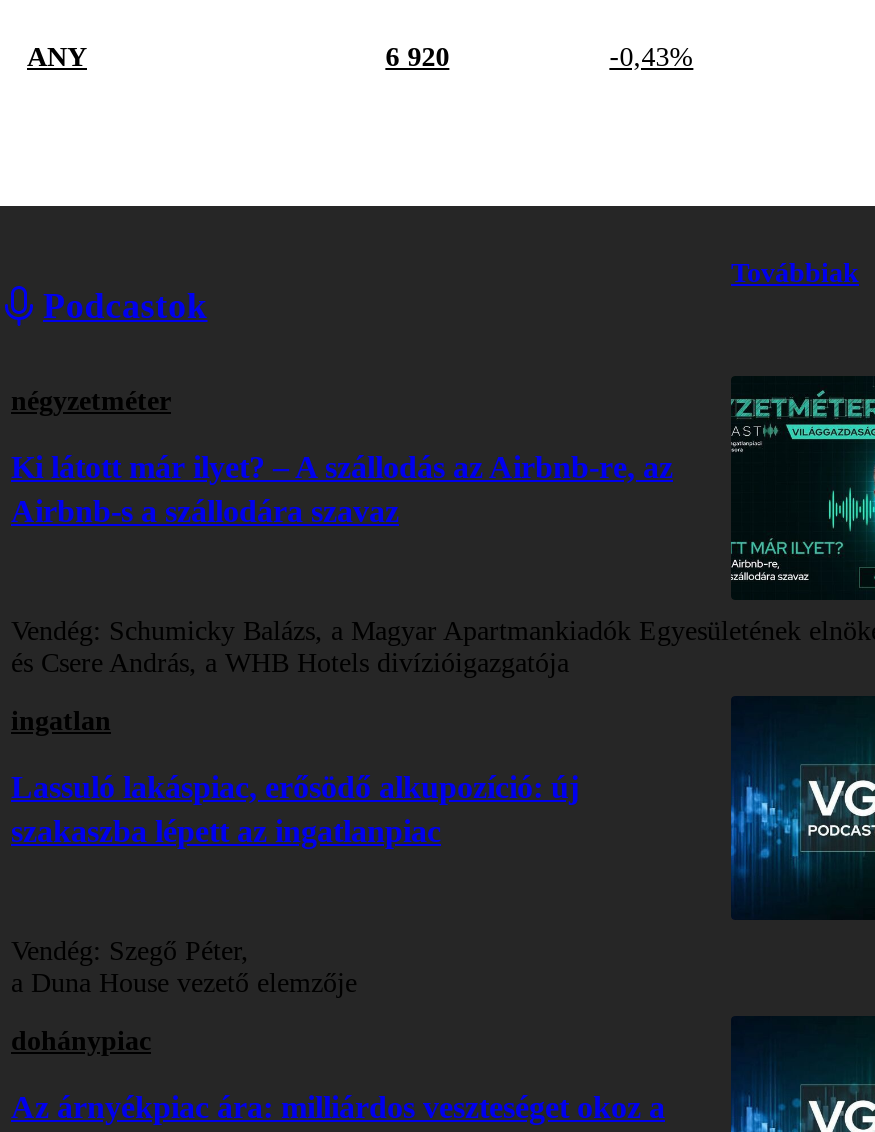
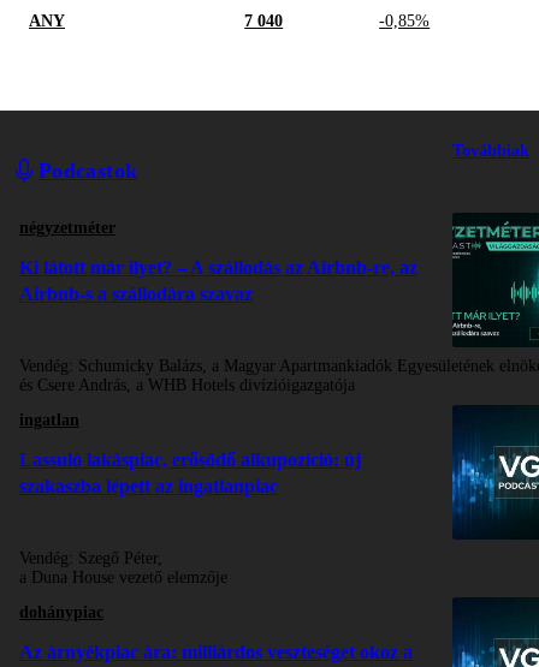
- 6 920
+ 7 040

- -0,43%
+ -0,85%
